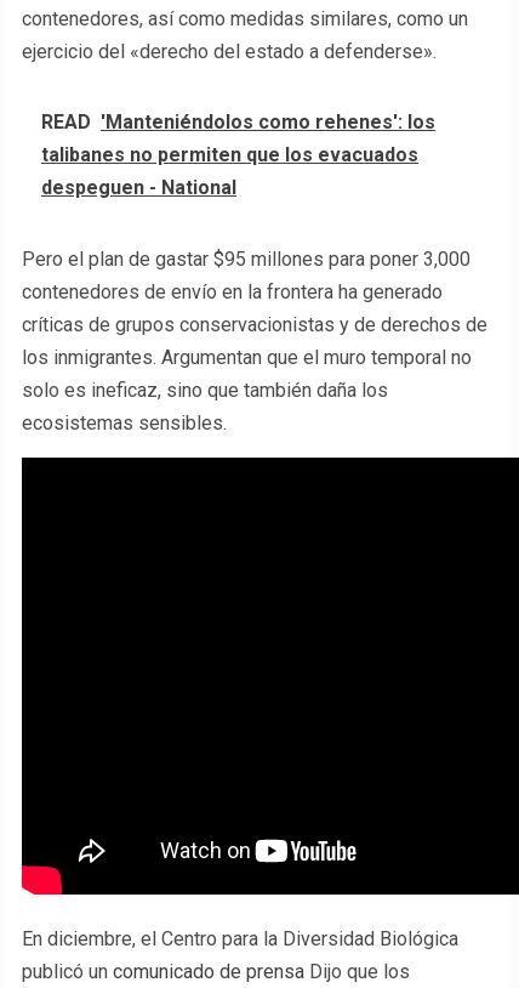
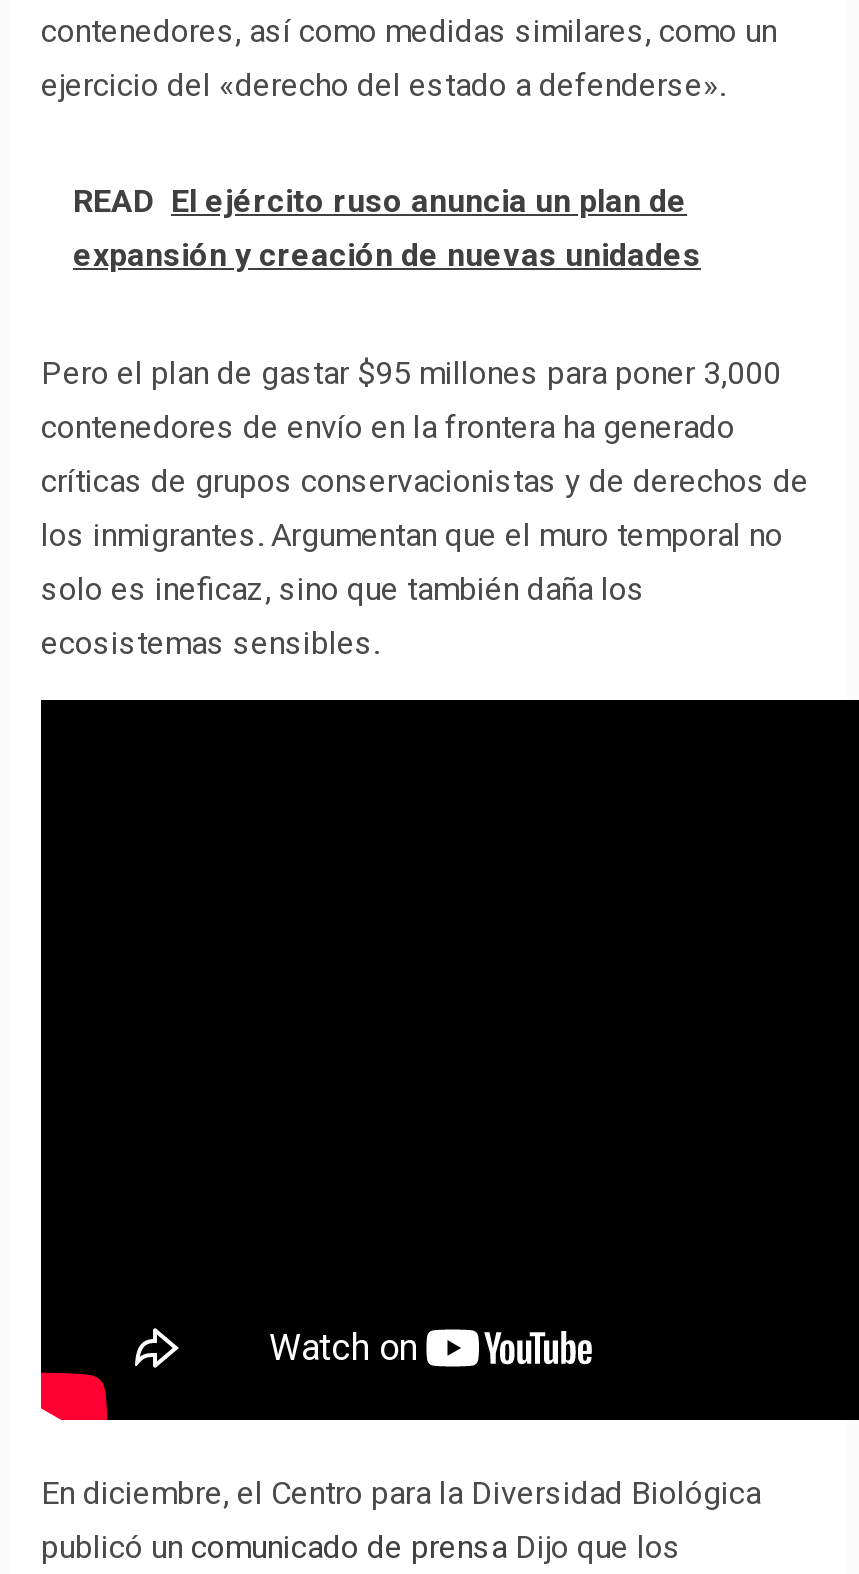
- READ 'Manteniéndolos como rehenes': los
- talibanes no permiten que los evacuados
- despeguen - National
+ READ El ejército ruso anuncia un plan de
+ expansión y creación de nuevas unidades
